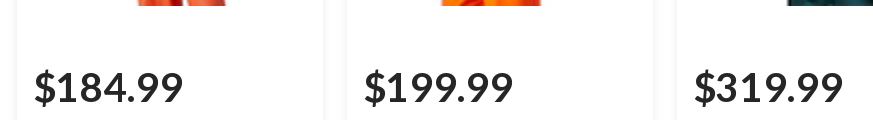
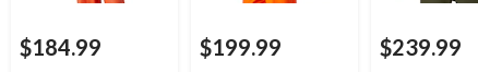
- $319.99
+ $239.99
